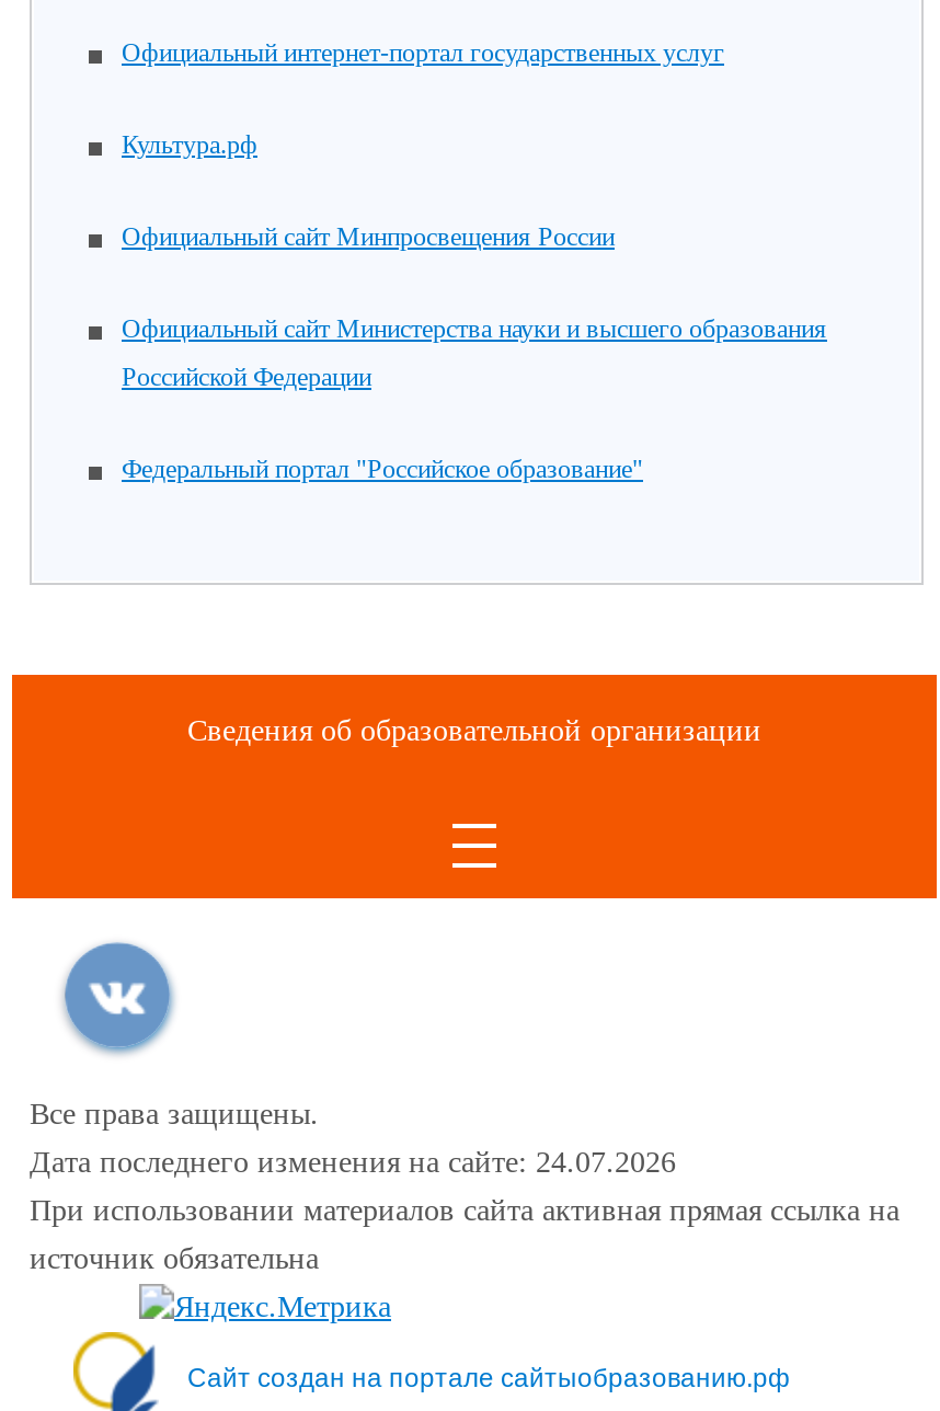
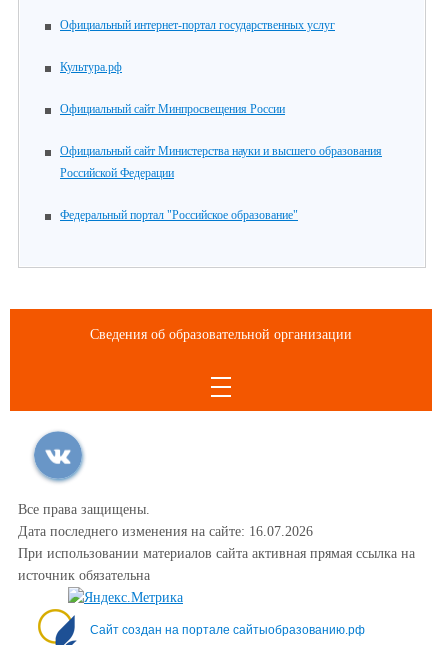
- Дата последнего изменения на сайте: 24.07.2026
+ Дата последнего изменения на сайте: 16.07.2026
